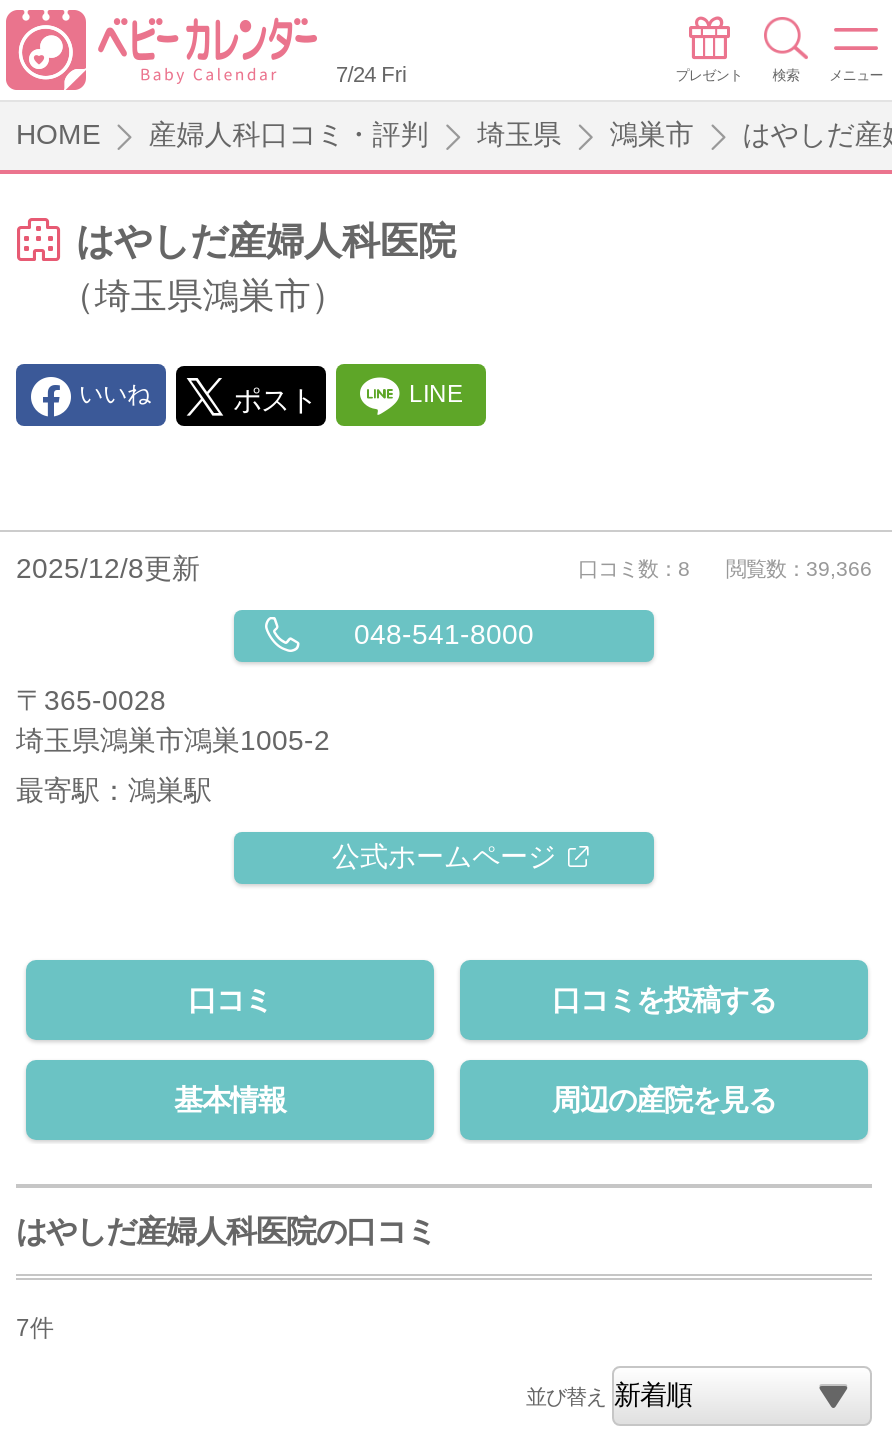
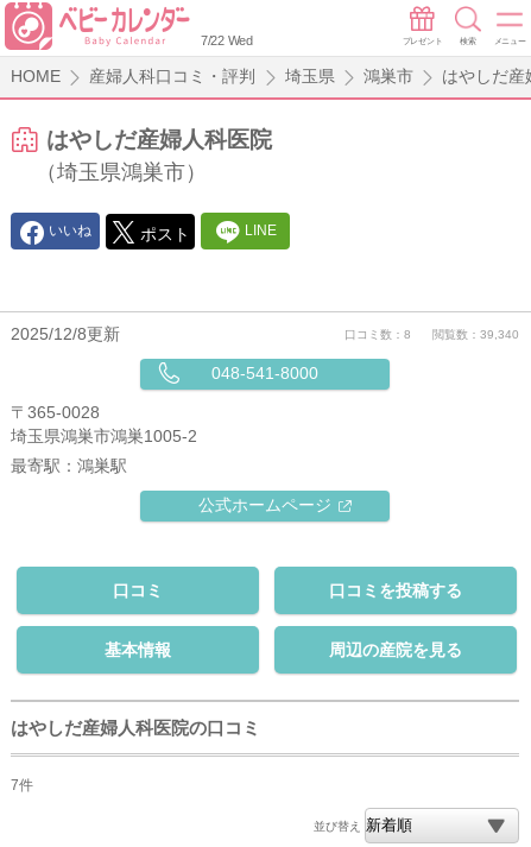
- 7/24 Fri
+ 7/22 Wed

- 口コミ数：8 閲覧数：39,366
+ 口コミ数：8 閲覧数：39,340
